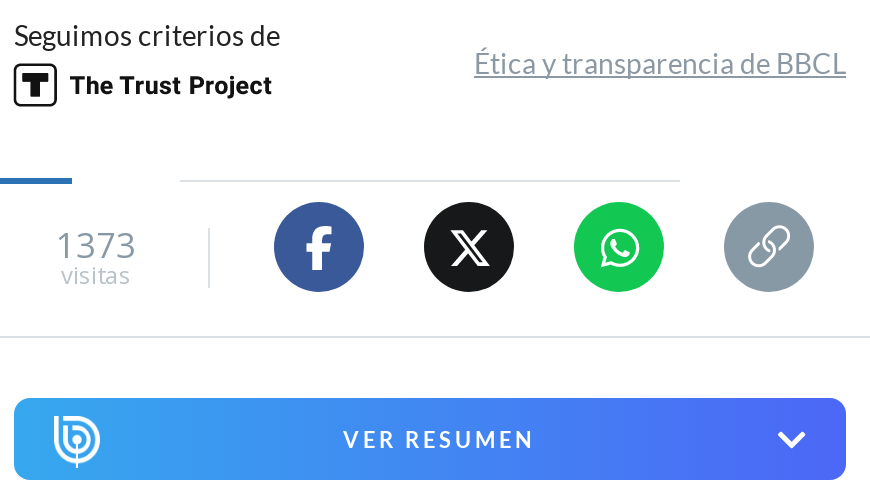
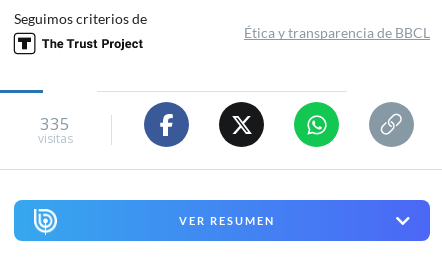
- 1373
+ 335
